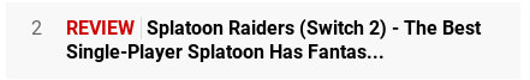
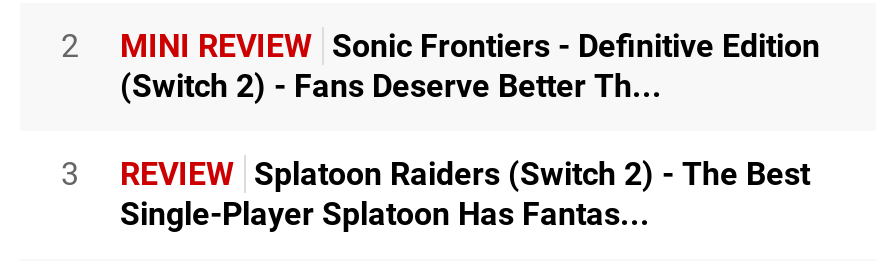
+ MINI REVIEW Sonic Frontiers - Definitive Edition
+ (Switch 2) - Fans Deserve Better Th...
+ 3
